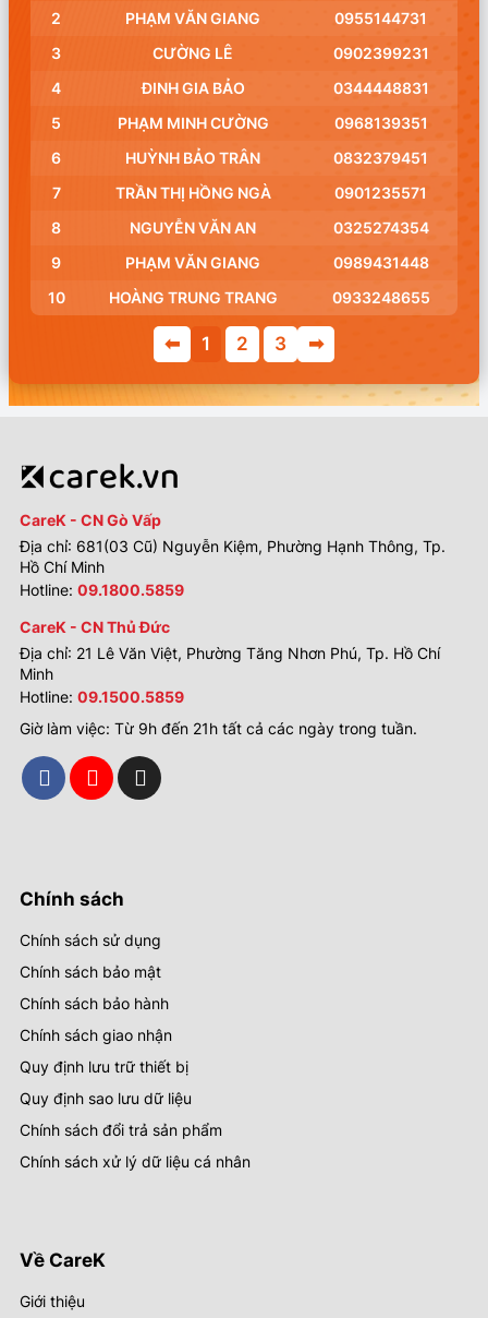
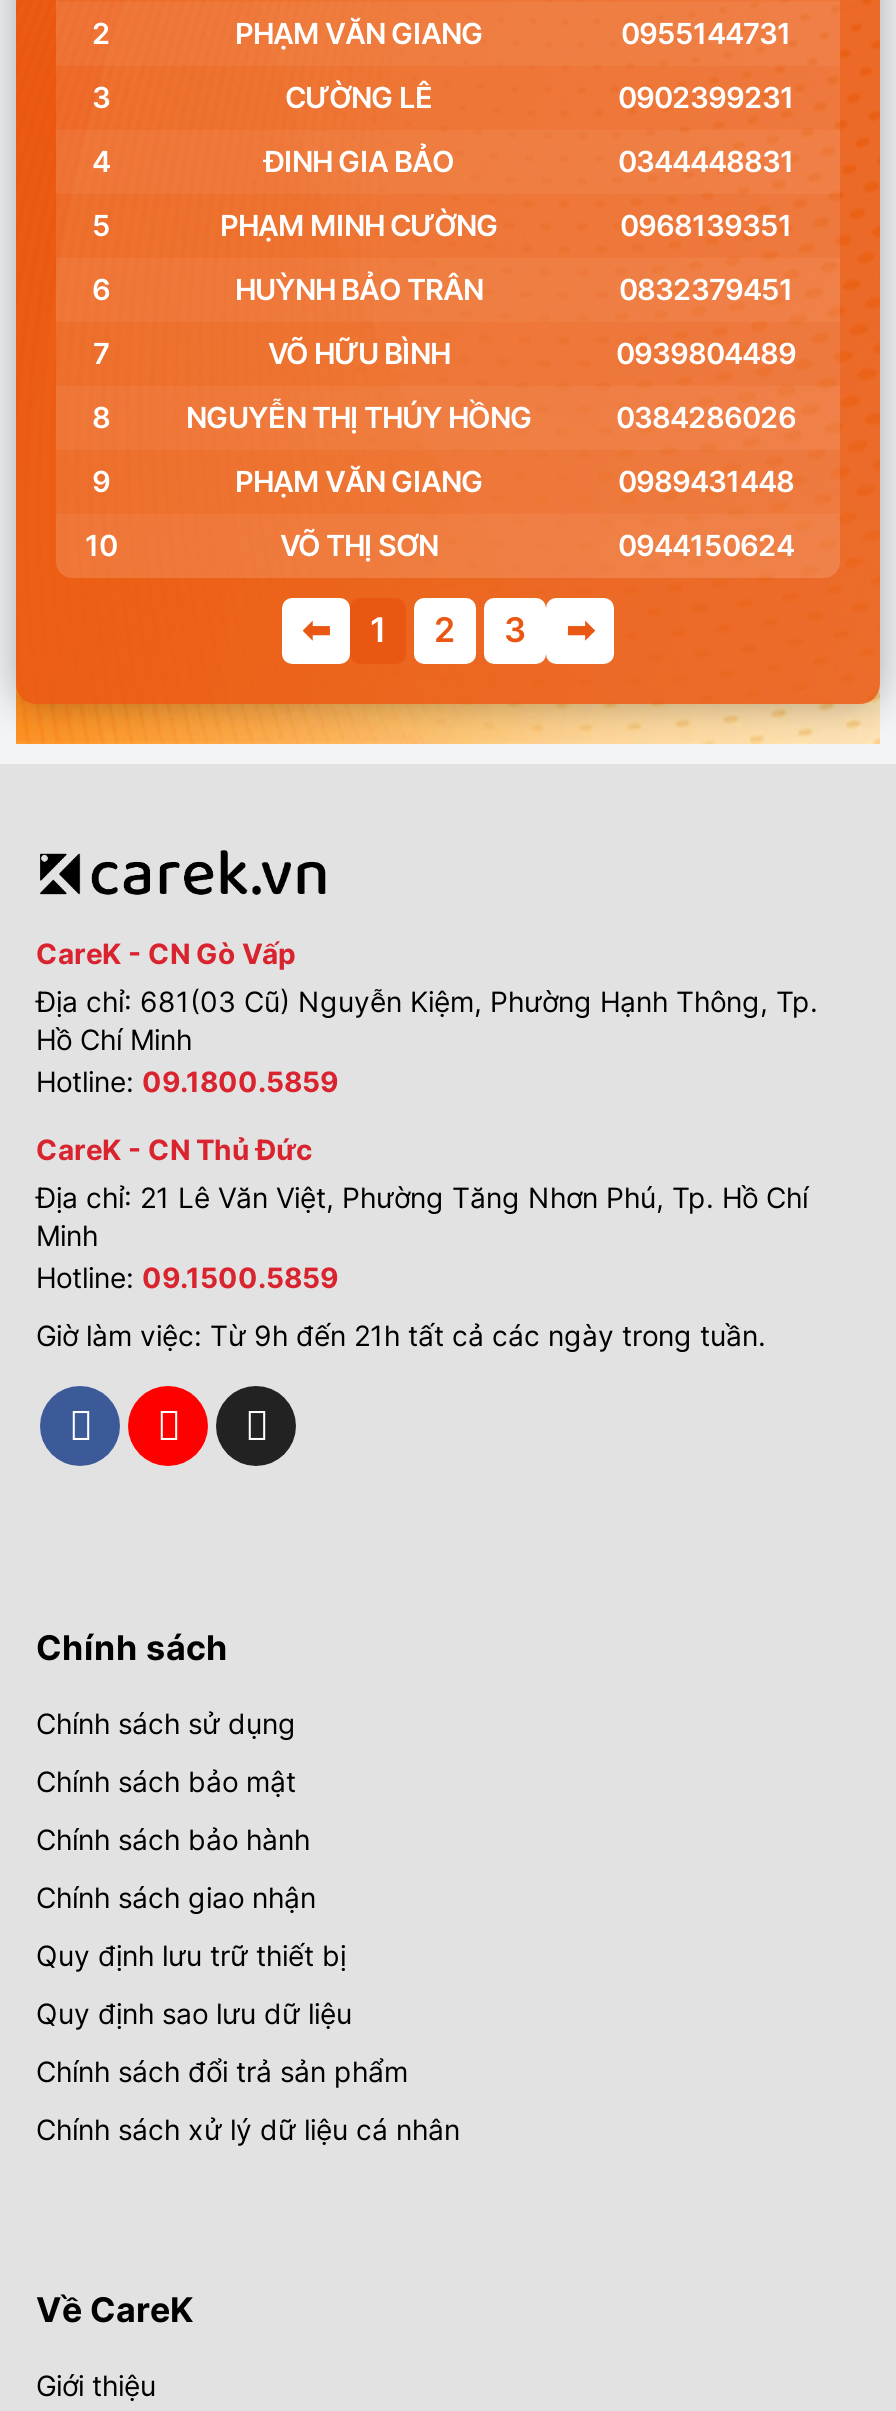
- TRẦN THỊ HỒNG NGÀ
- 0901235571
+ VÕ HỮU BÌNH
+ 0939804489

- NGUYỄN VĂN AN
- 0325274354
+ NGUYỄN THỊ THÚY HỒNG
+ 0384286026

- HOÀNG TRUNG TRANG
- 0933248655
+ VÕ THỊ SƠN
+ 0944150624
